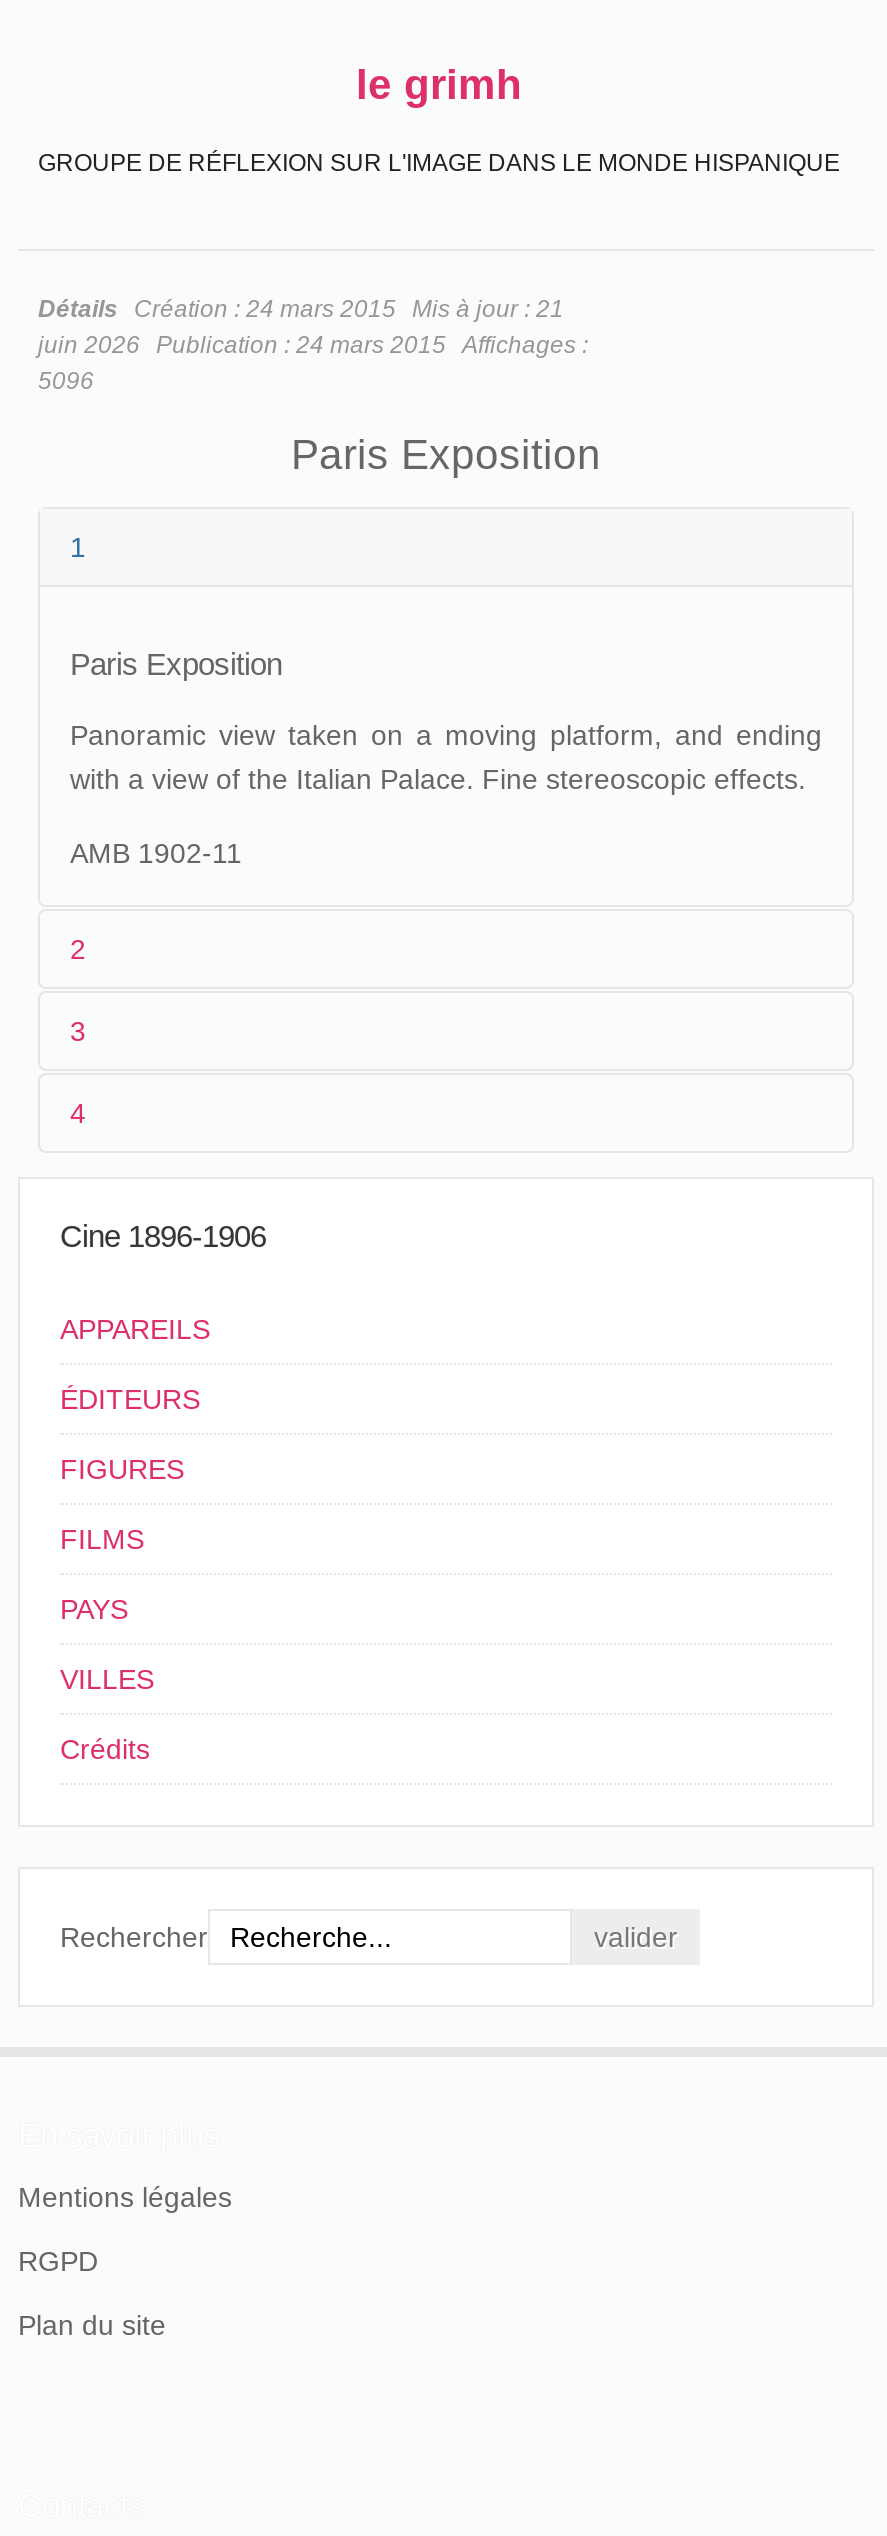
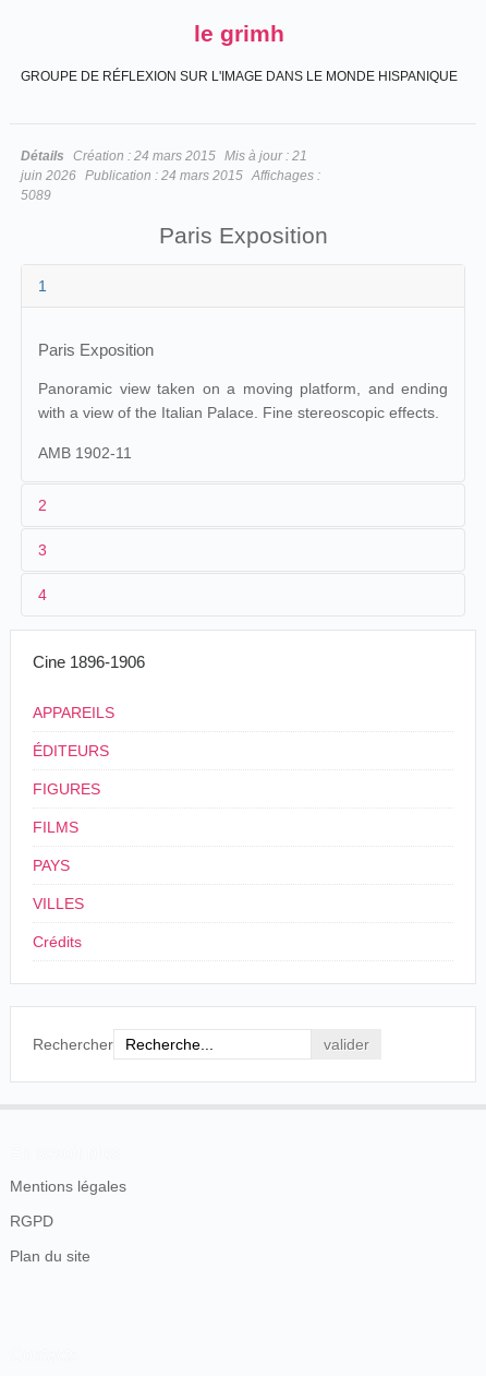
- 5096
+ 5089
